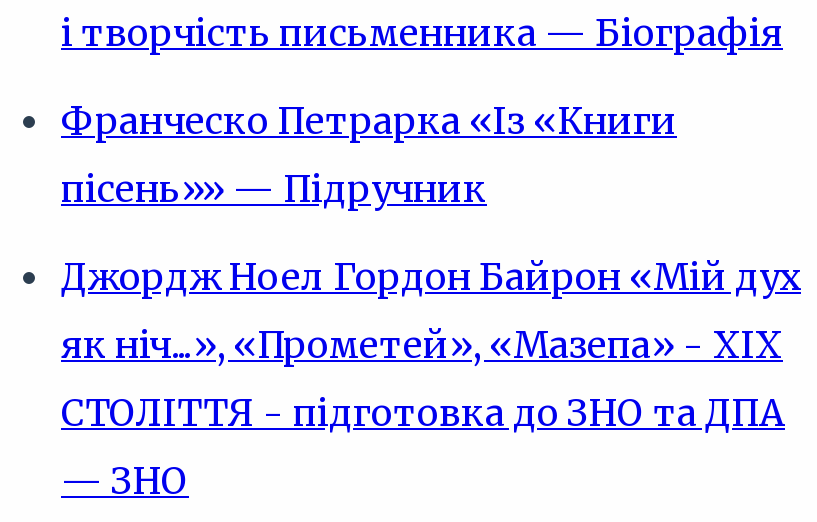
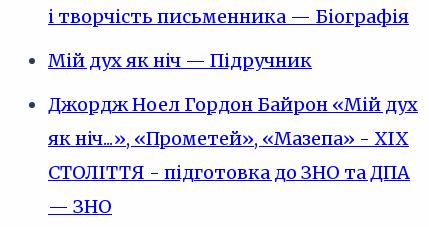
- Франческо Петрарка «Із «Книги
- пісень»» — Підручник
+ Мій дух як ніч — Підручник
